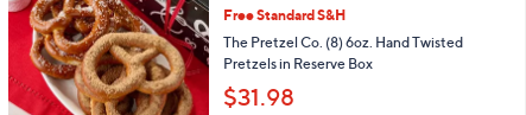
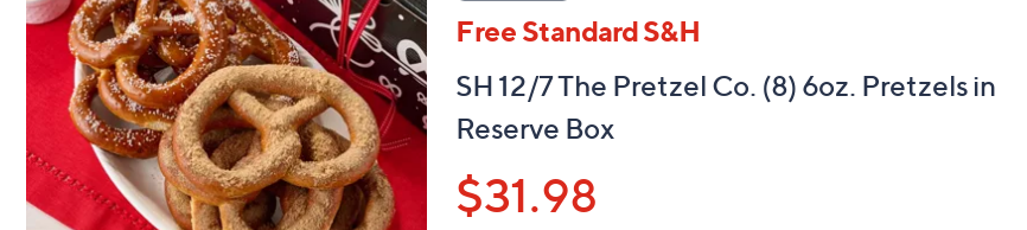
- The Pretzel Co. (8) 6oz. Hand Twisted
- Pretzels in Reserve Box
+ SH 12/7 The Pretzel Co. (8) 6oz. Pretzels in
+ Reserve Box
